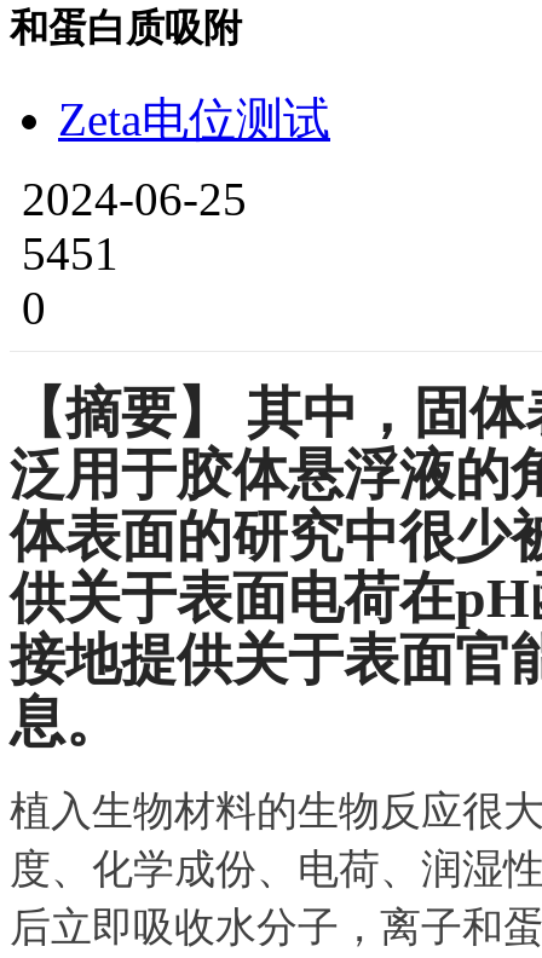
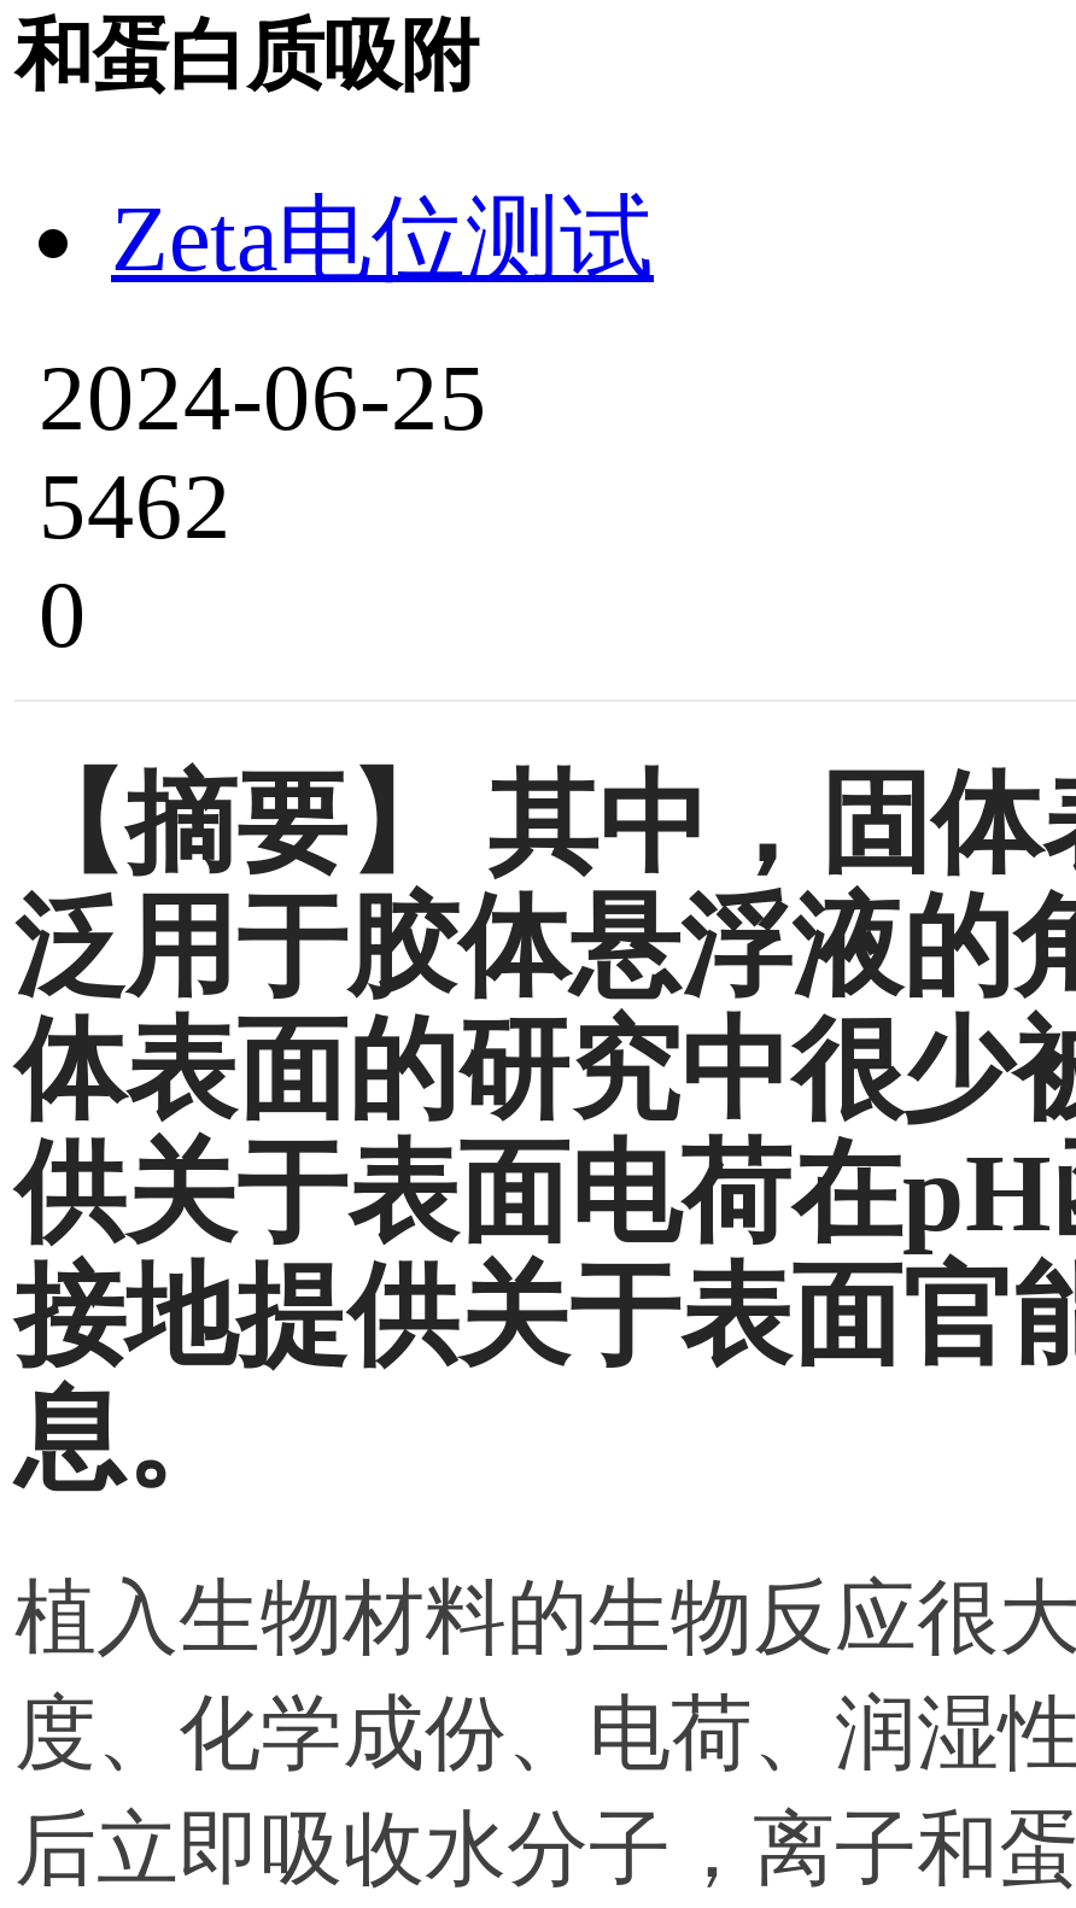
- 5451
+ 5462
